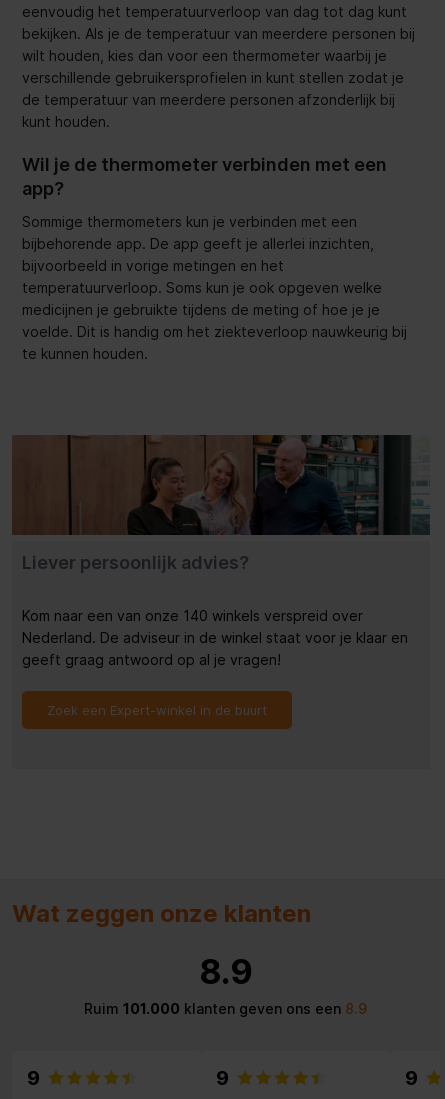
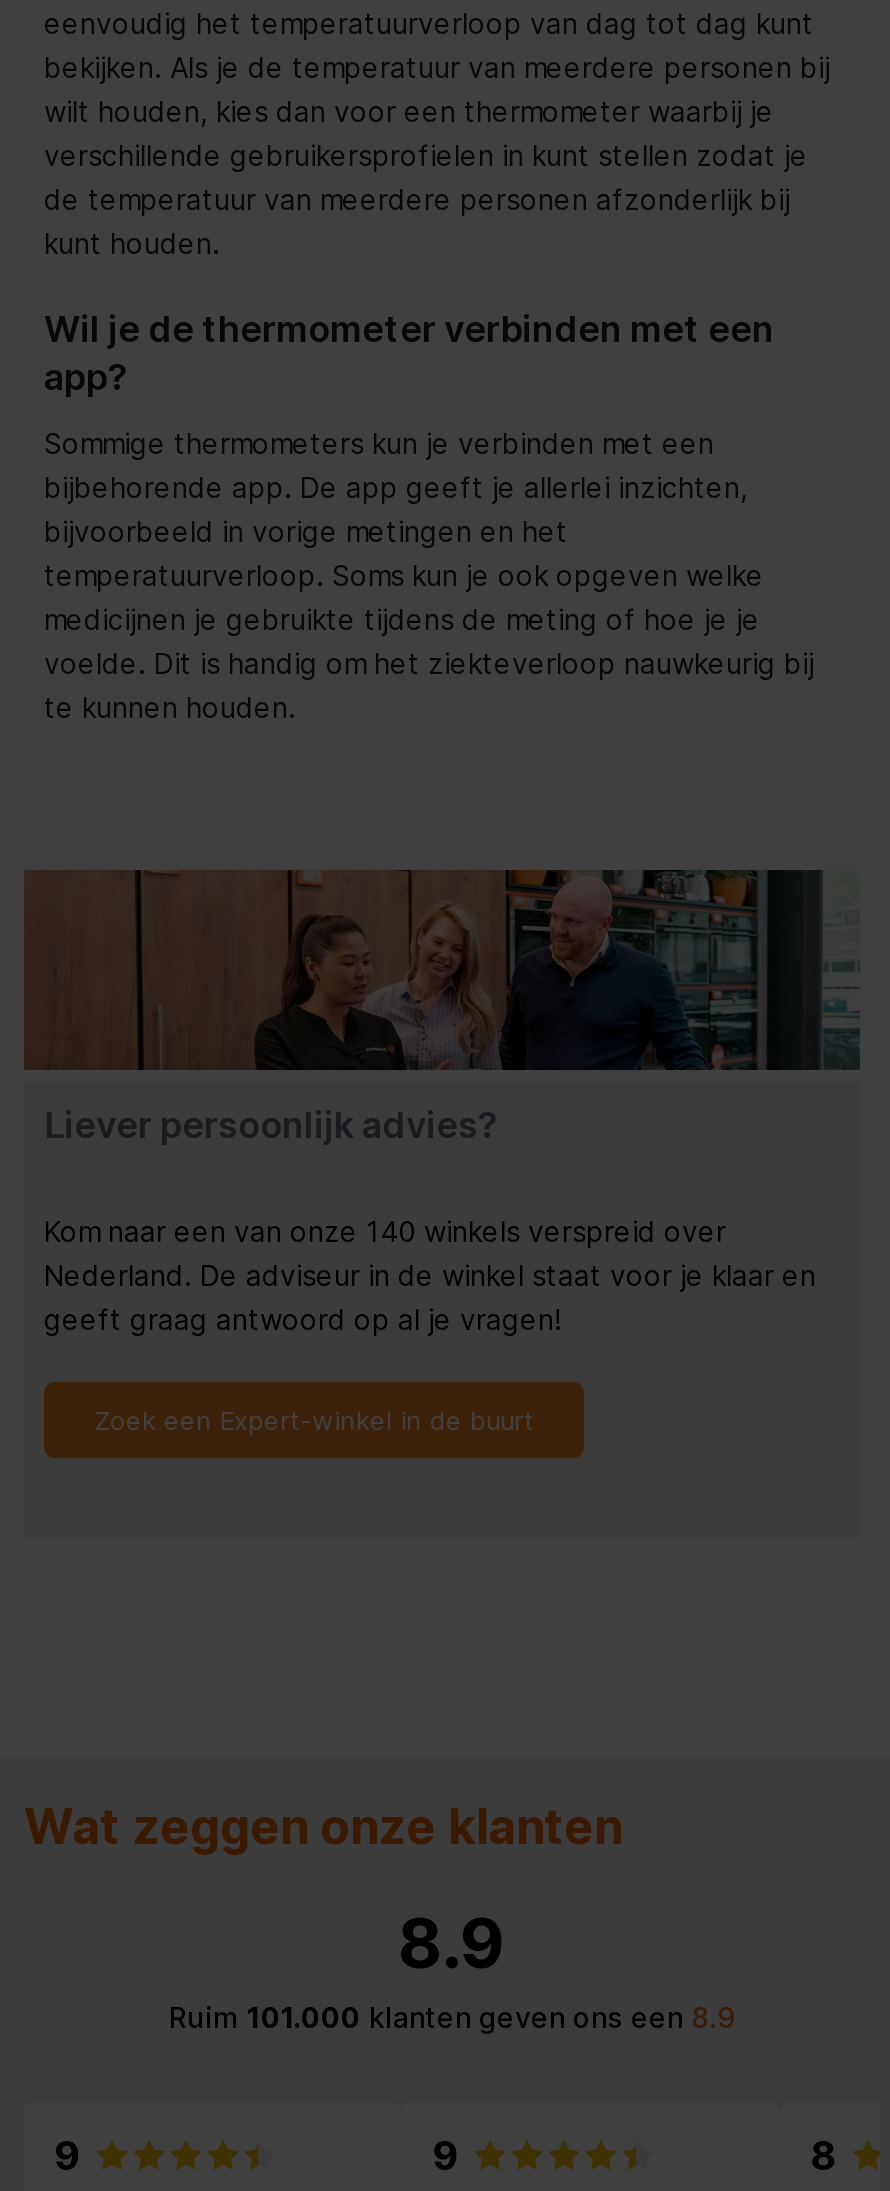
- 9
+ 8
